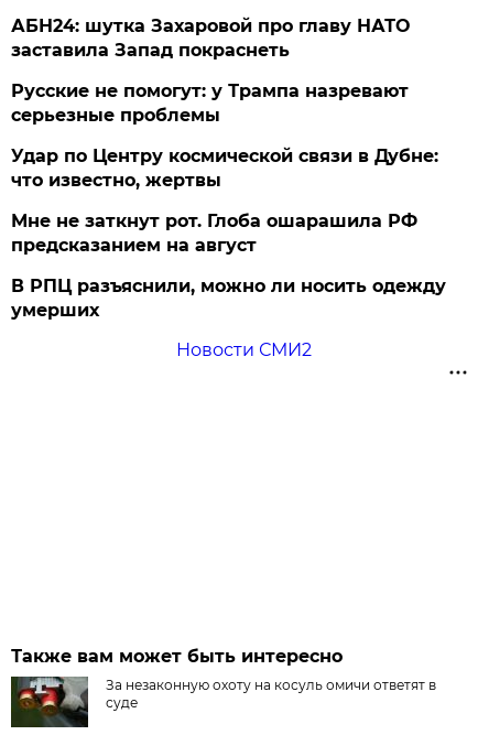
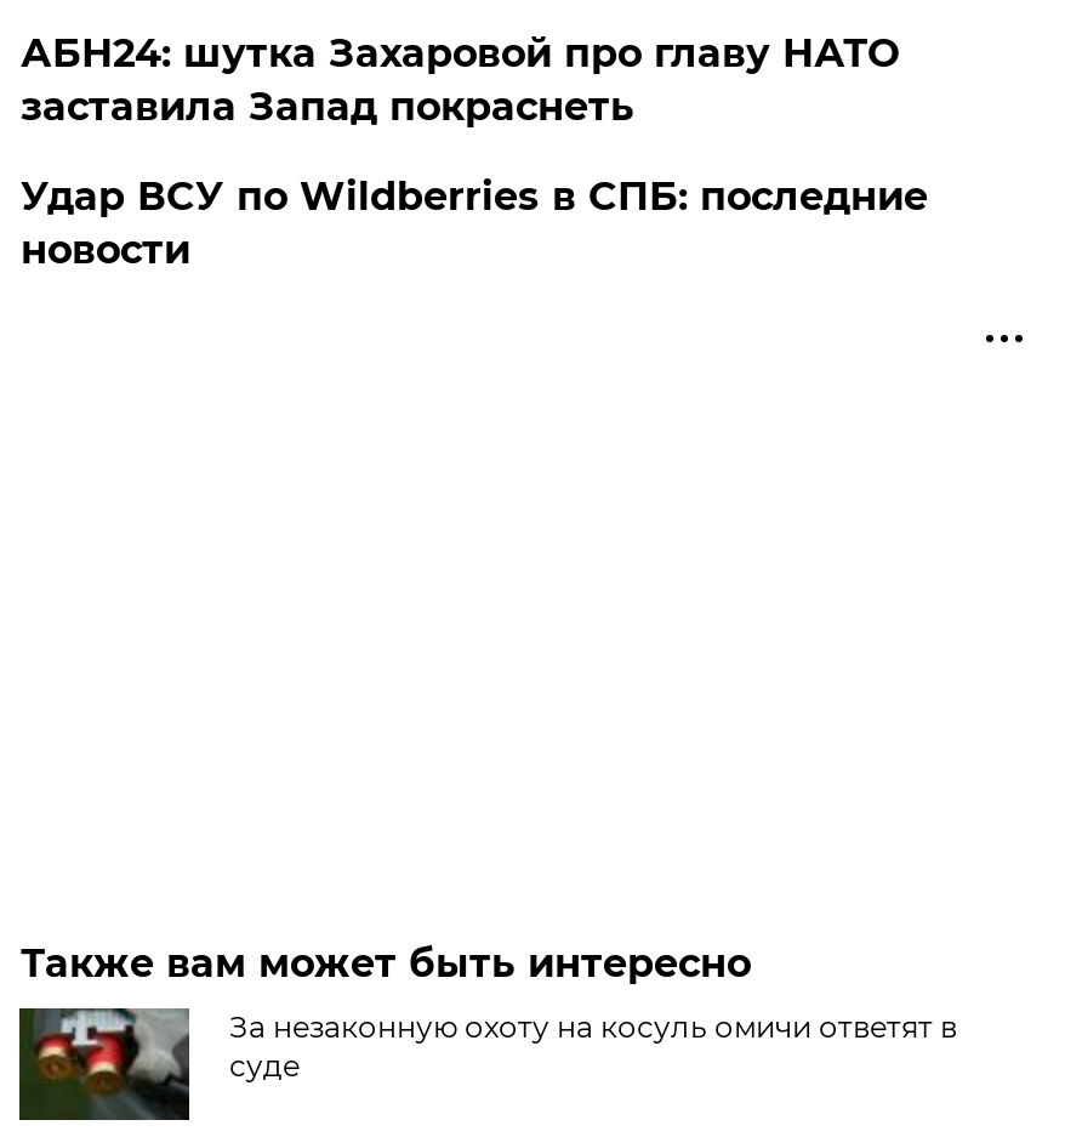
- Русские не помогут: у Трампа назревают
- серьезные проблемы
- Удар по Центру космической связи в Дубне:
- что известно, жертвы
- Мне не заткнут рот. Глоба ошарашила РФ
- предсказанием на август
- В РПЦ разъяснили, можно ли носить одежду
- умерших
- Новости СМИ2
+ Удар ВСУ по Wildberries в СПБ: последние
+ новости
